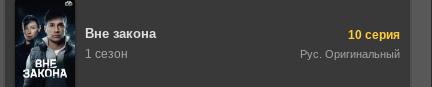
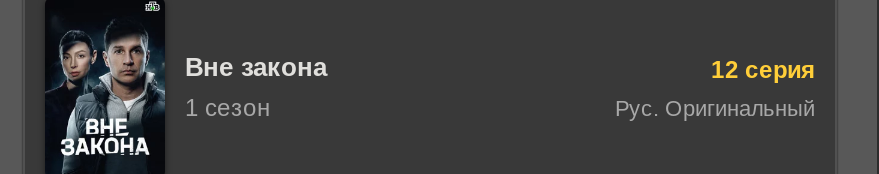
- 10 серия
+ 12 серия
